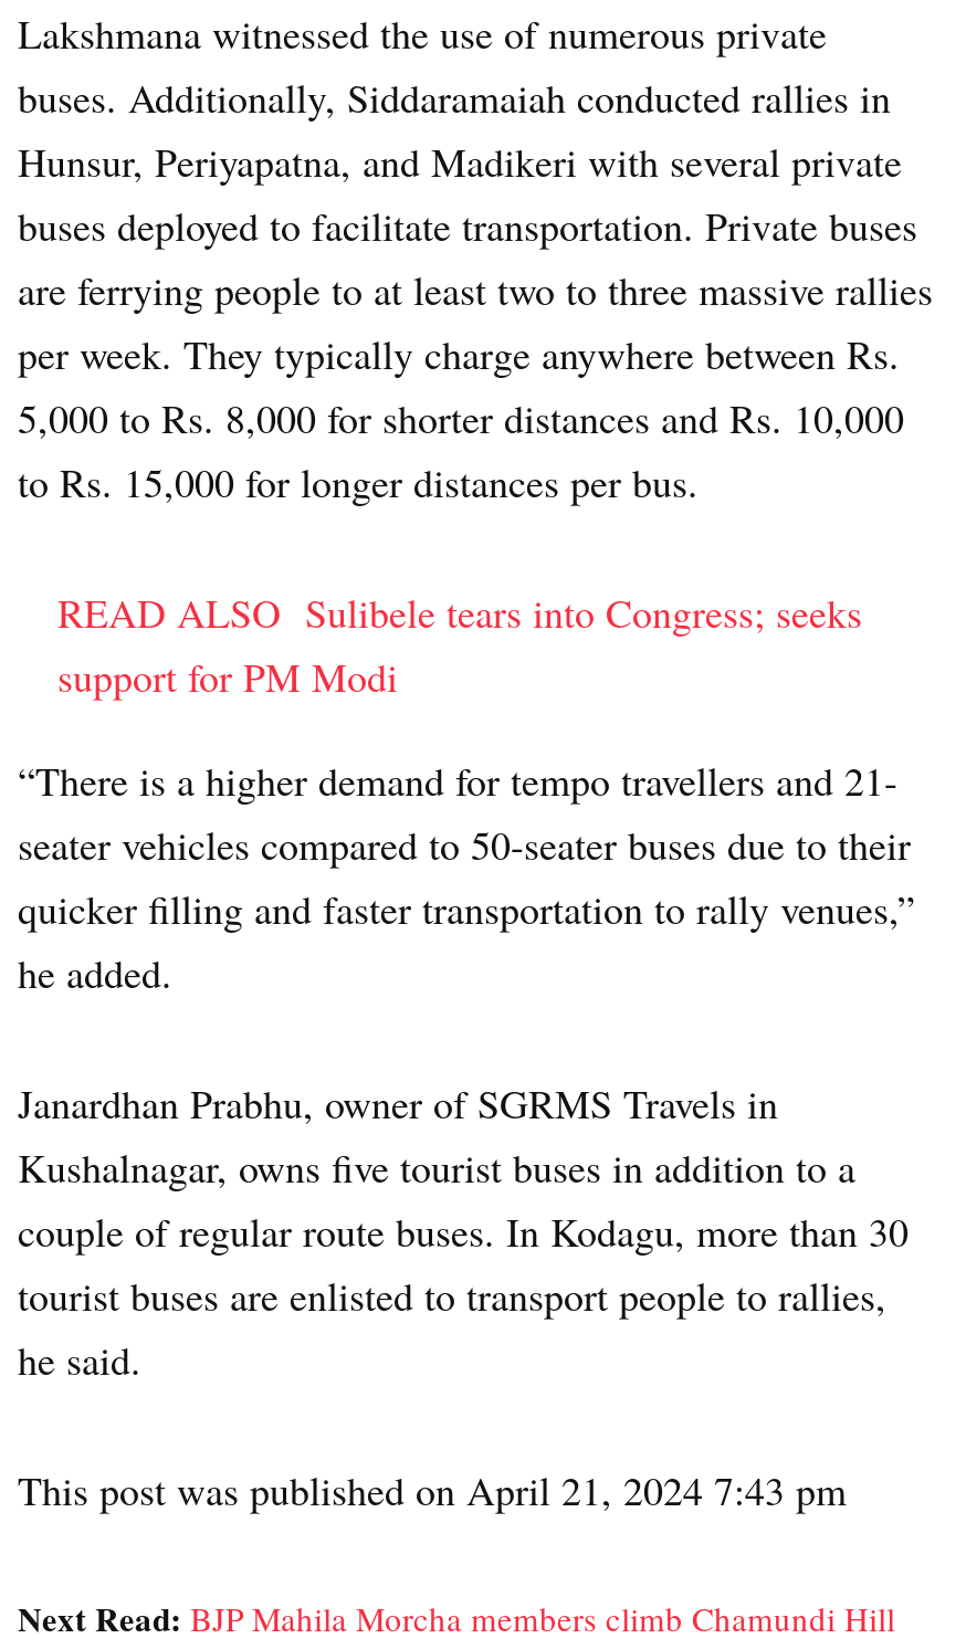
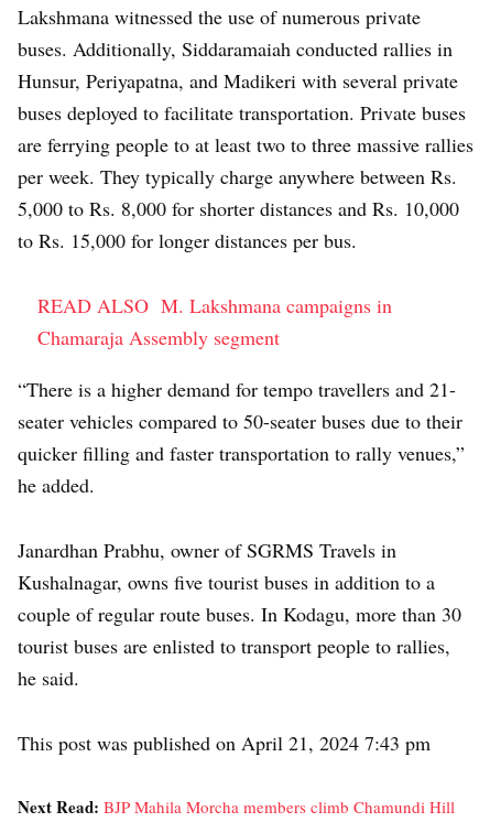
- READ ALSO Sulibele tears into Congress; seeks
- support for PM Modi
+ READ ALSO M. Lakshmana campaigns in
+ Chamaraja Assembly segment
